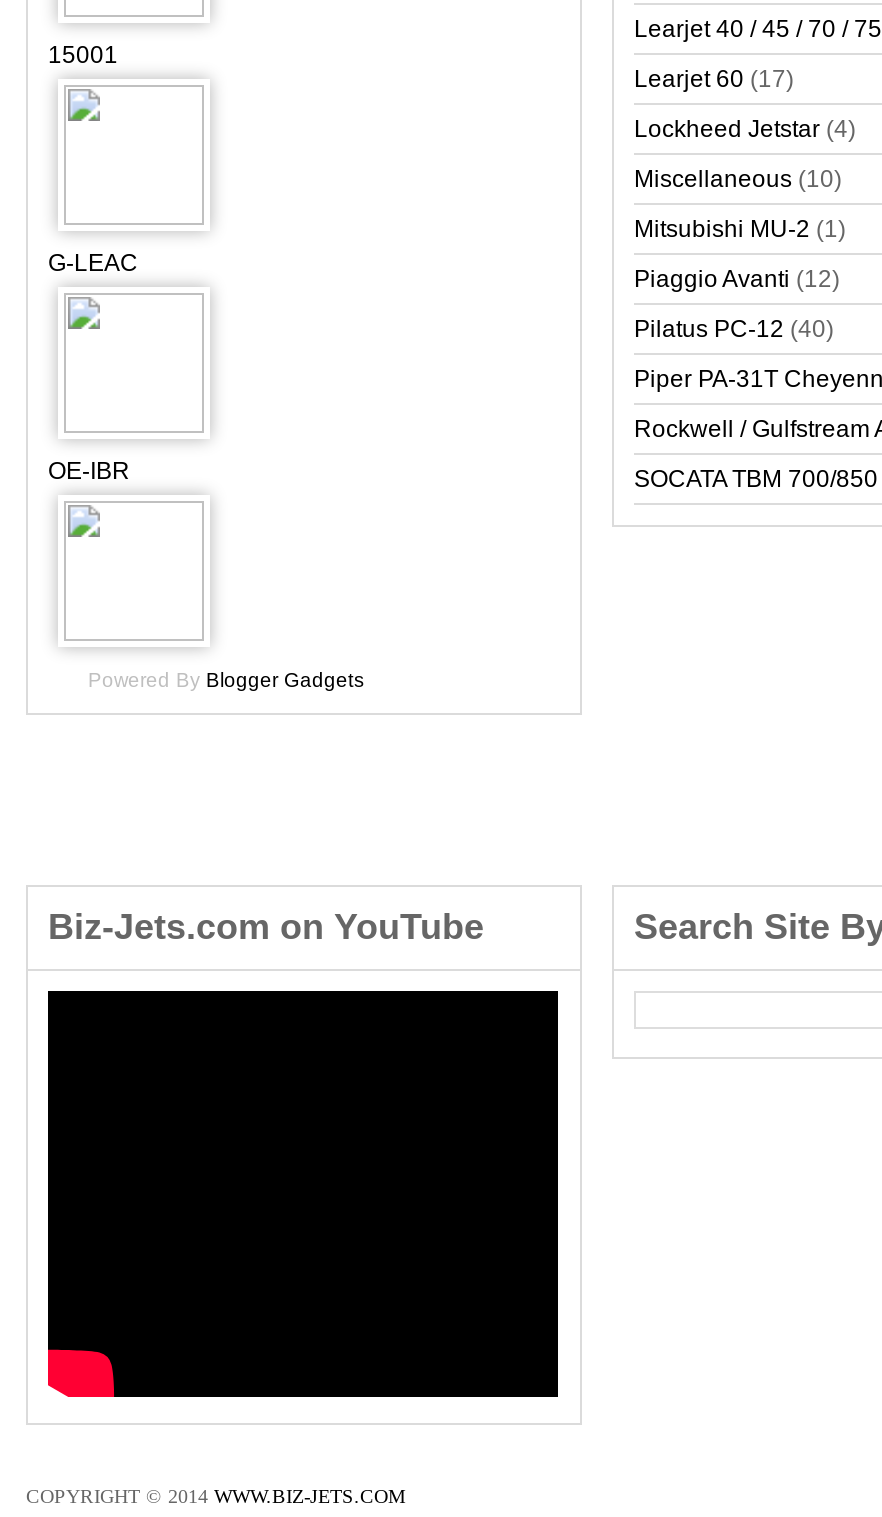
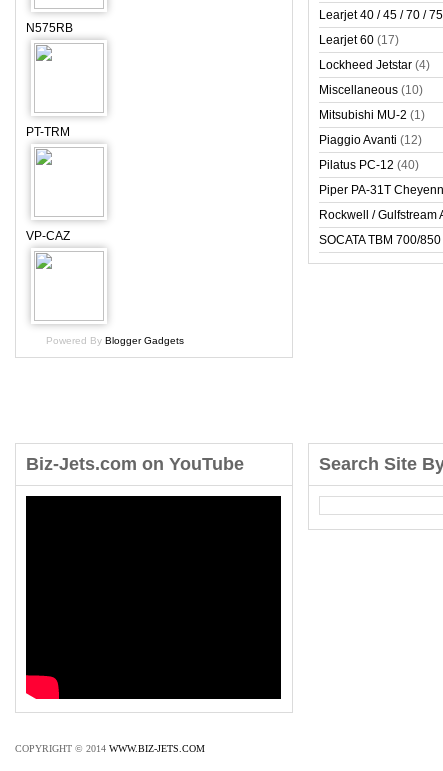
- 15001
+ N575RB

- G-LEAC
+ PT-TRM

- OE-IBR
+ VP-CAZ
